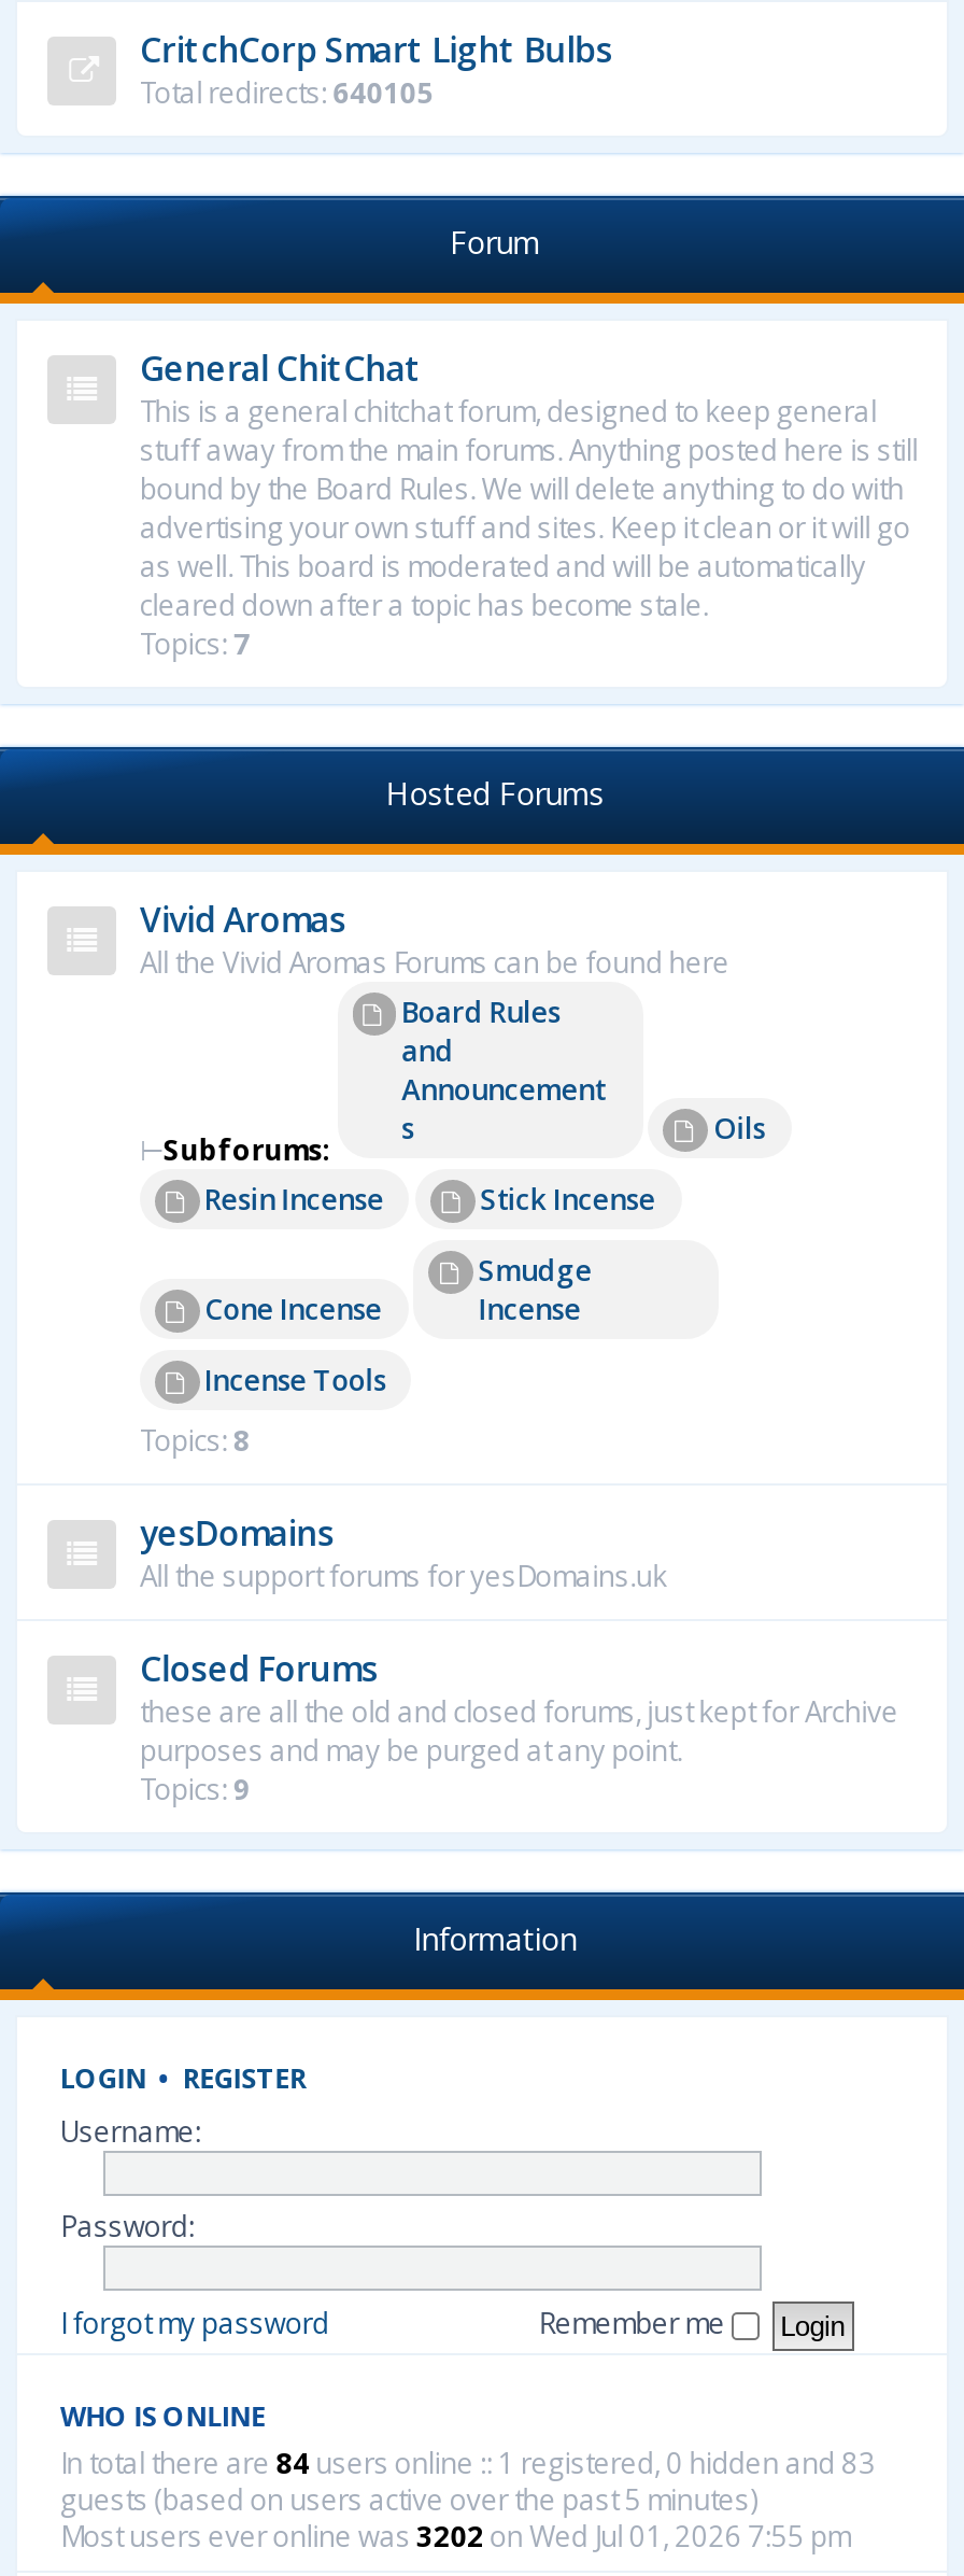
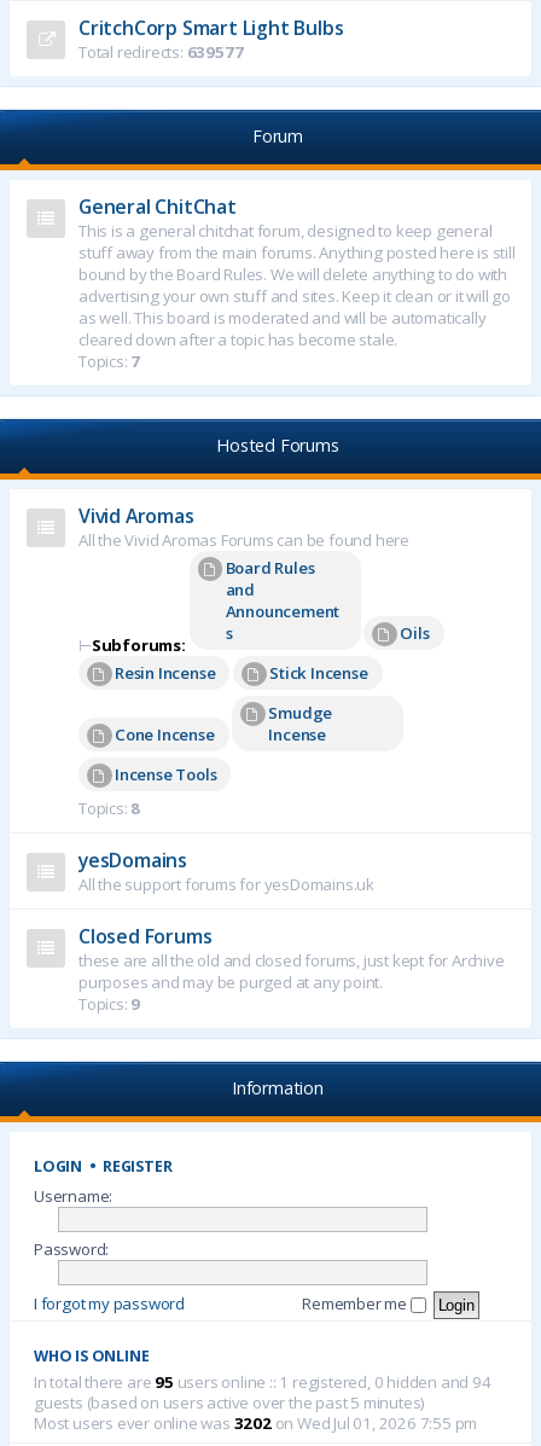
- Total redirects: 640105
+ Total redirects: 639577

- In total there are 84 users online :: 1 registered, 0 hidden and 83
+ In total there are 95 users online :: 1 registered, 0 hidden and 94
